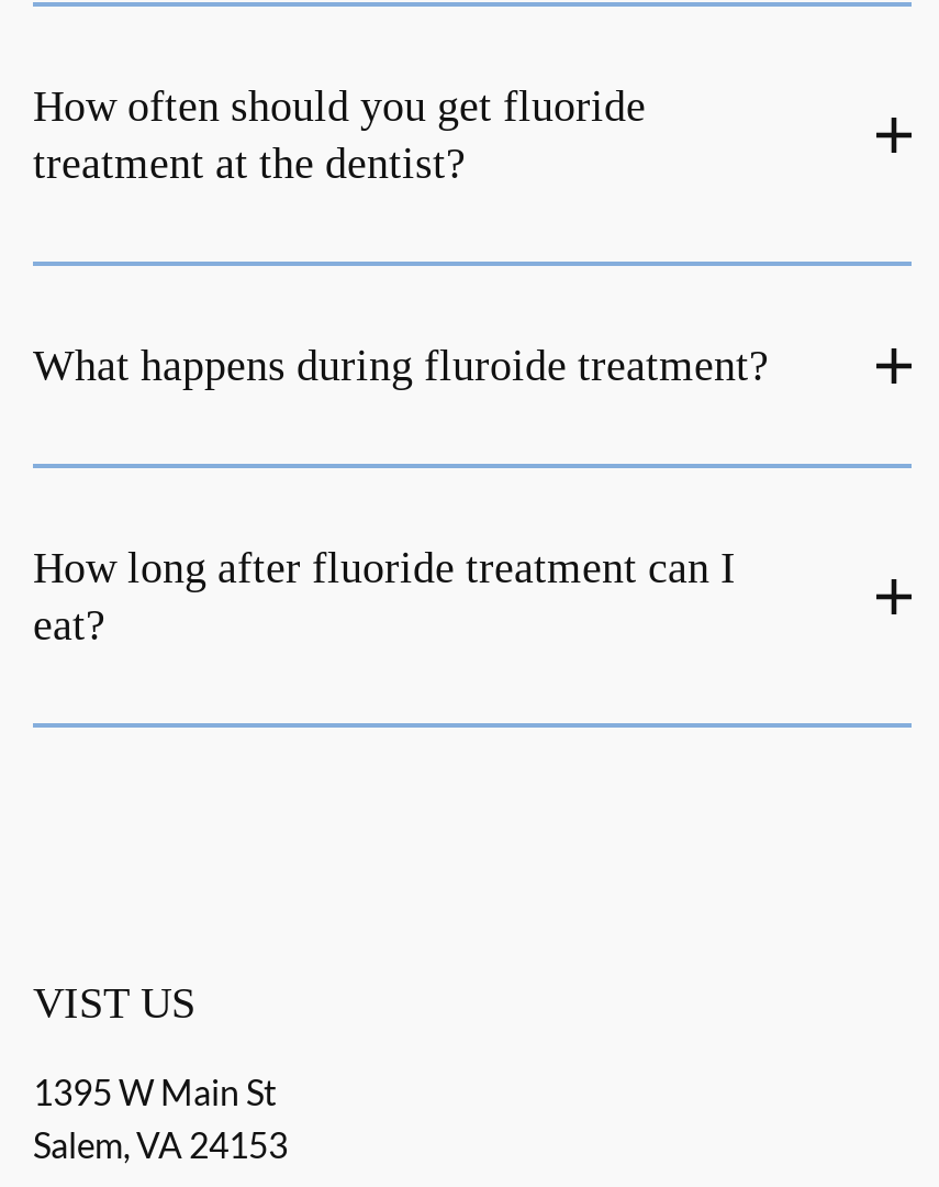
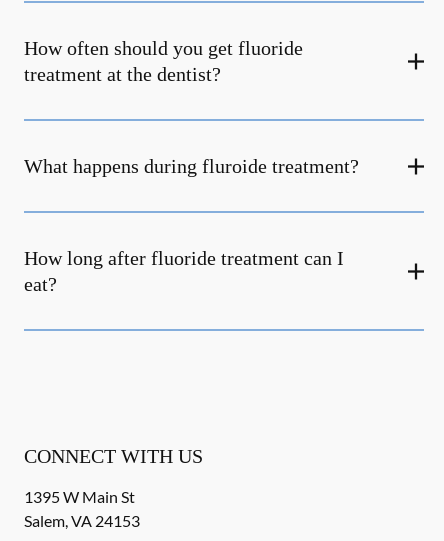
- VIST US
+ CONNECT WITH US
